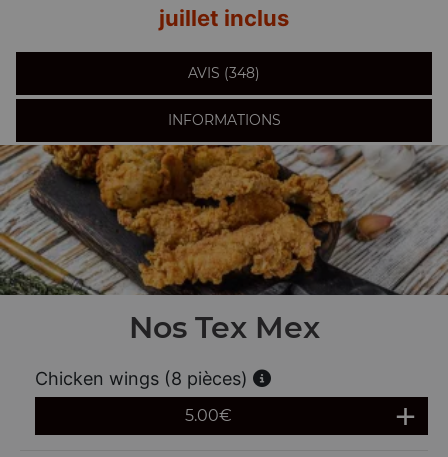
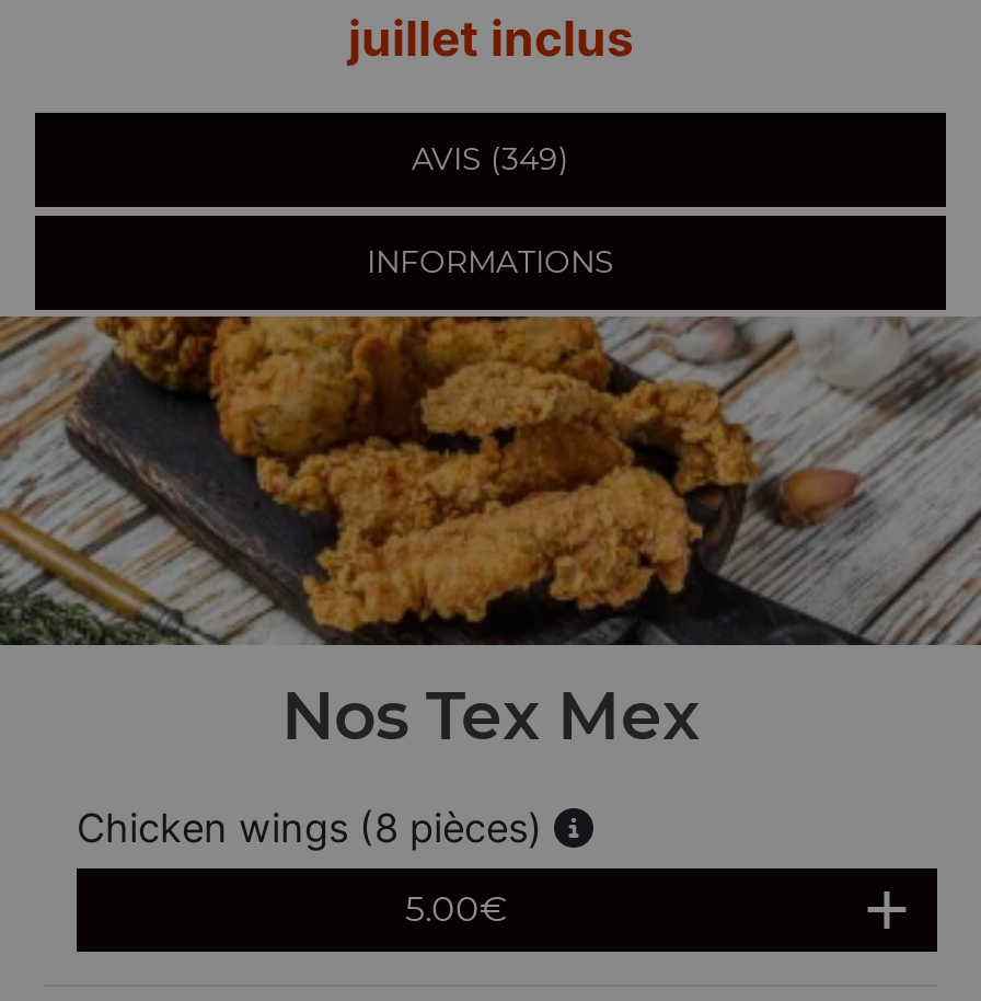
- AVIS (348)
+ AVIS (349)
